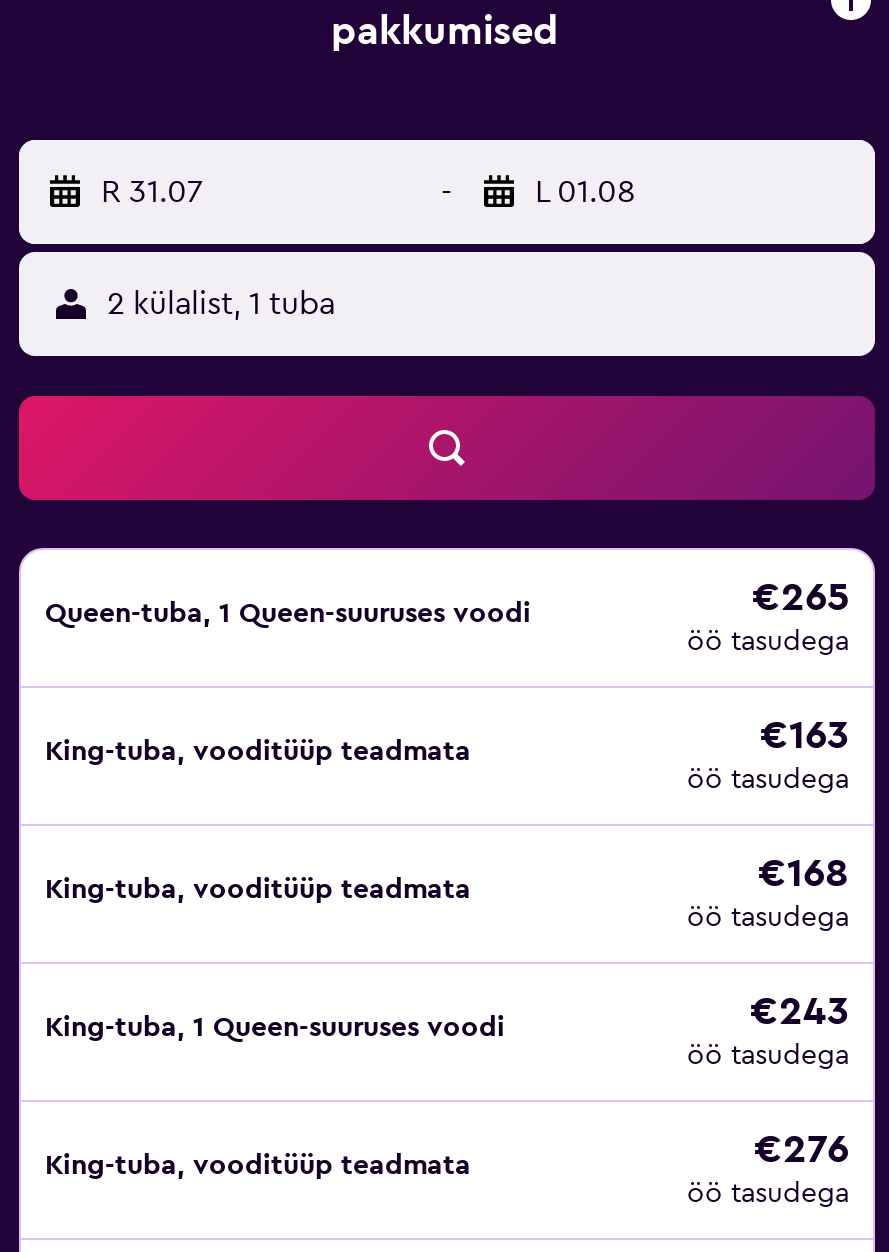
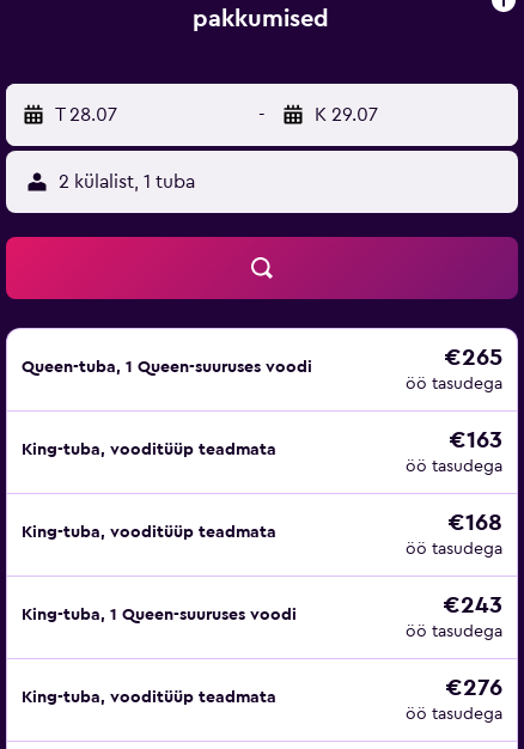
- R 31.07
+ T 28.07

- L 01.08
+ K 29.07
